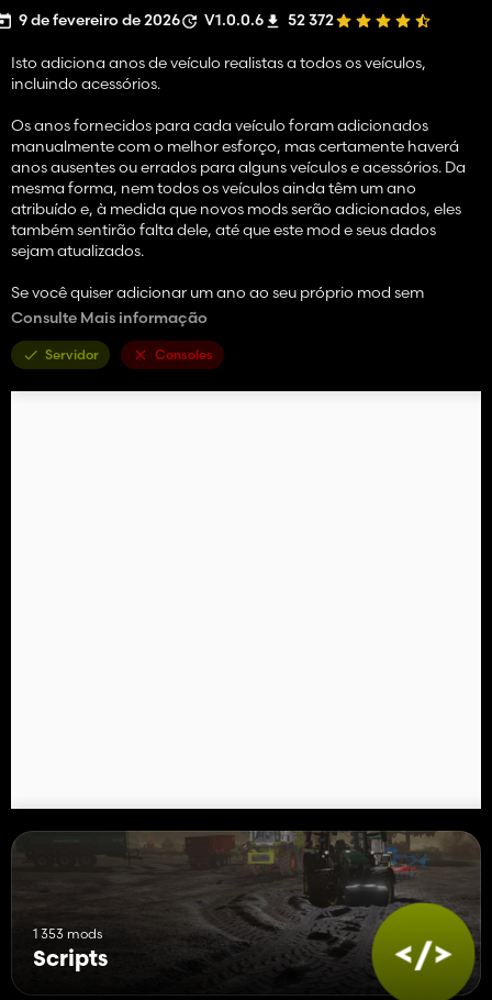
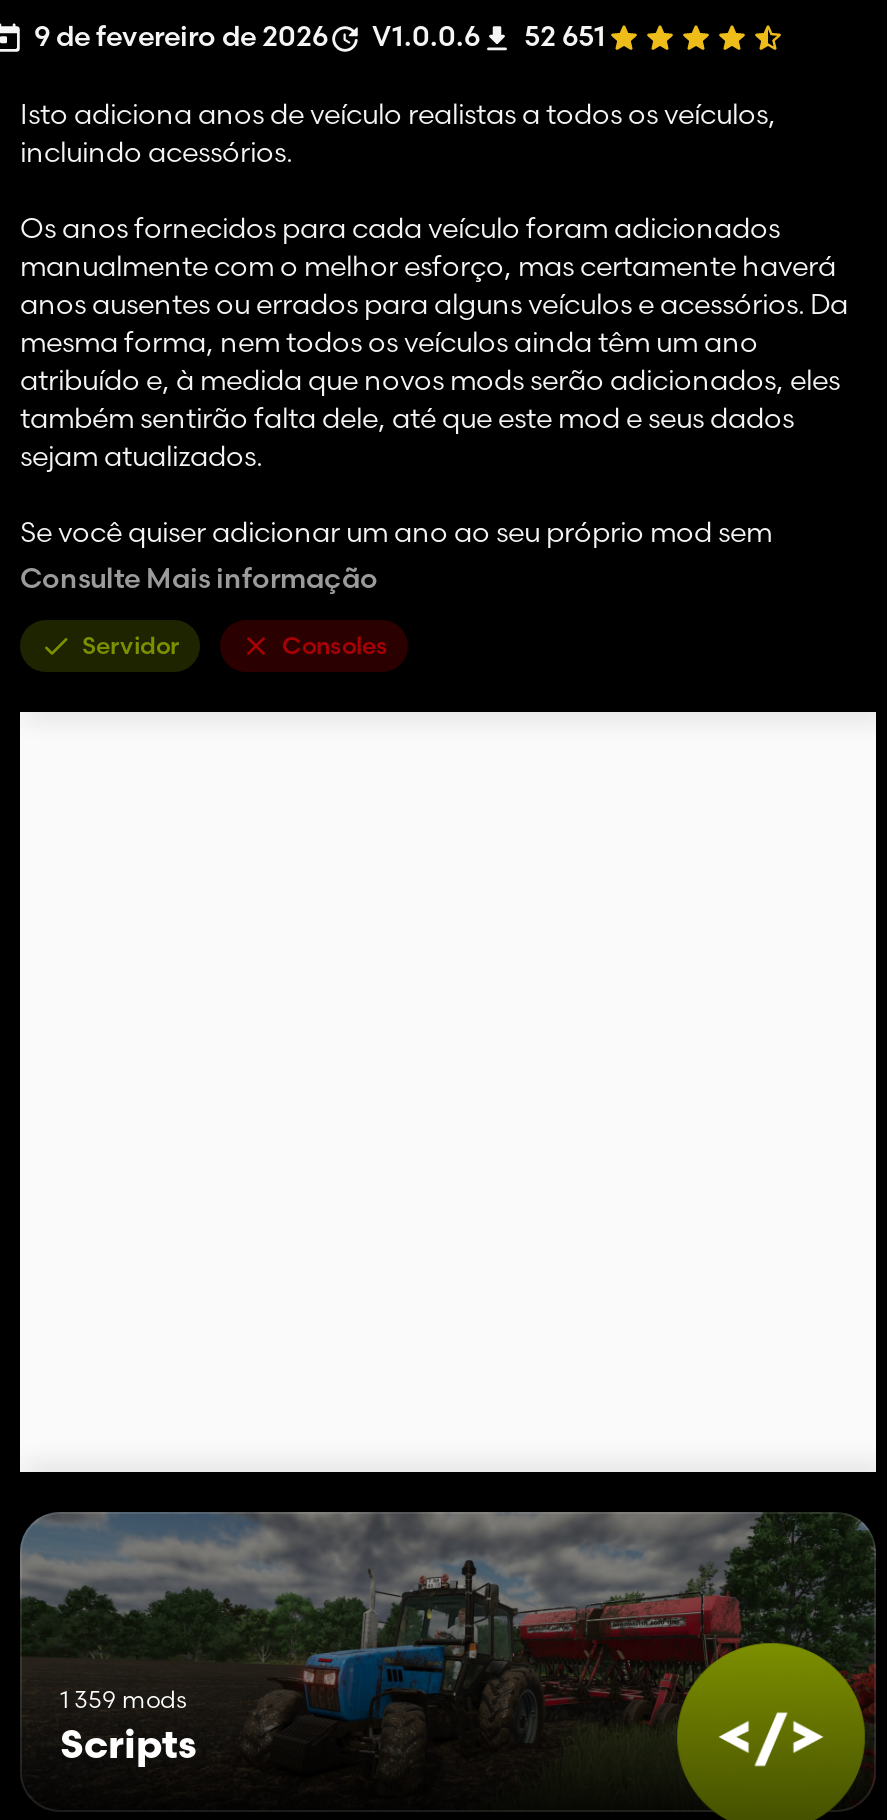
- 9 de fevereiro de 2026 V1.0.0.6 52 372
+ 9 de fevereiro de 2026 V1.0.0.6 52 651

- [image]
- 1 353 mods
+ [image]
+ 1 359 mods
